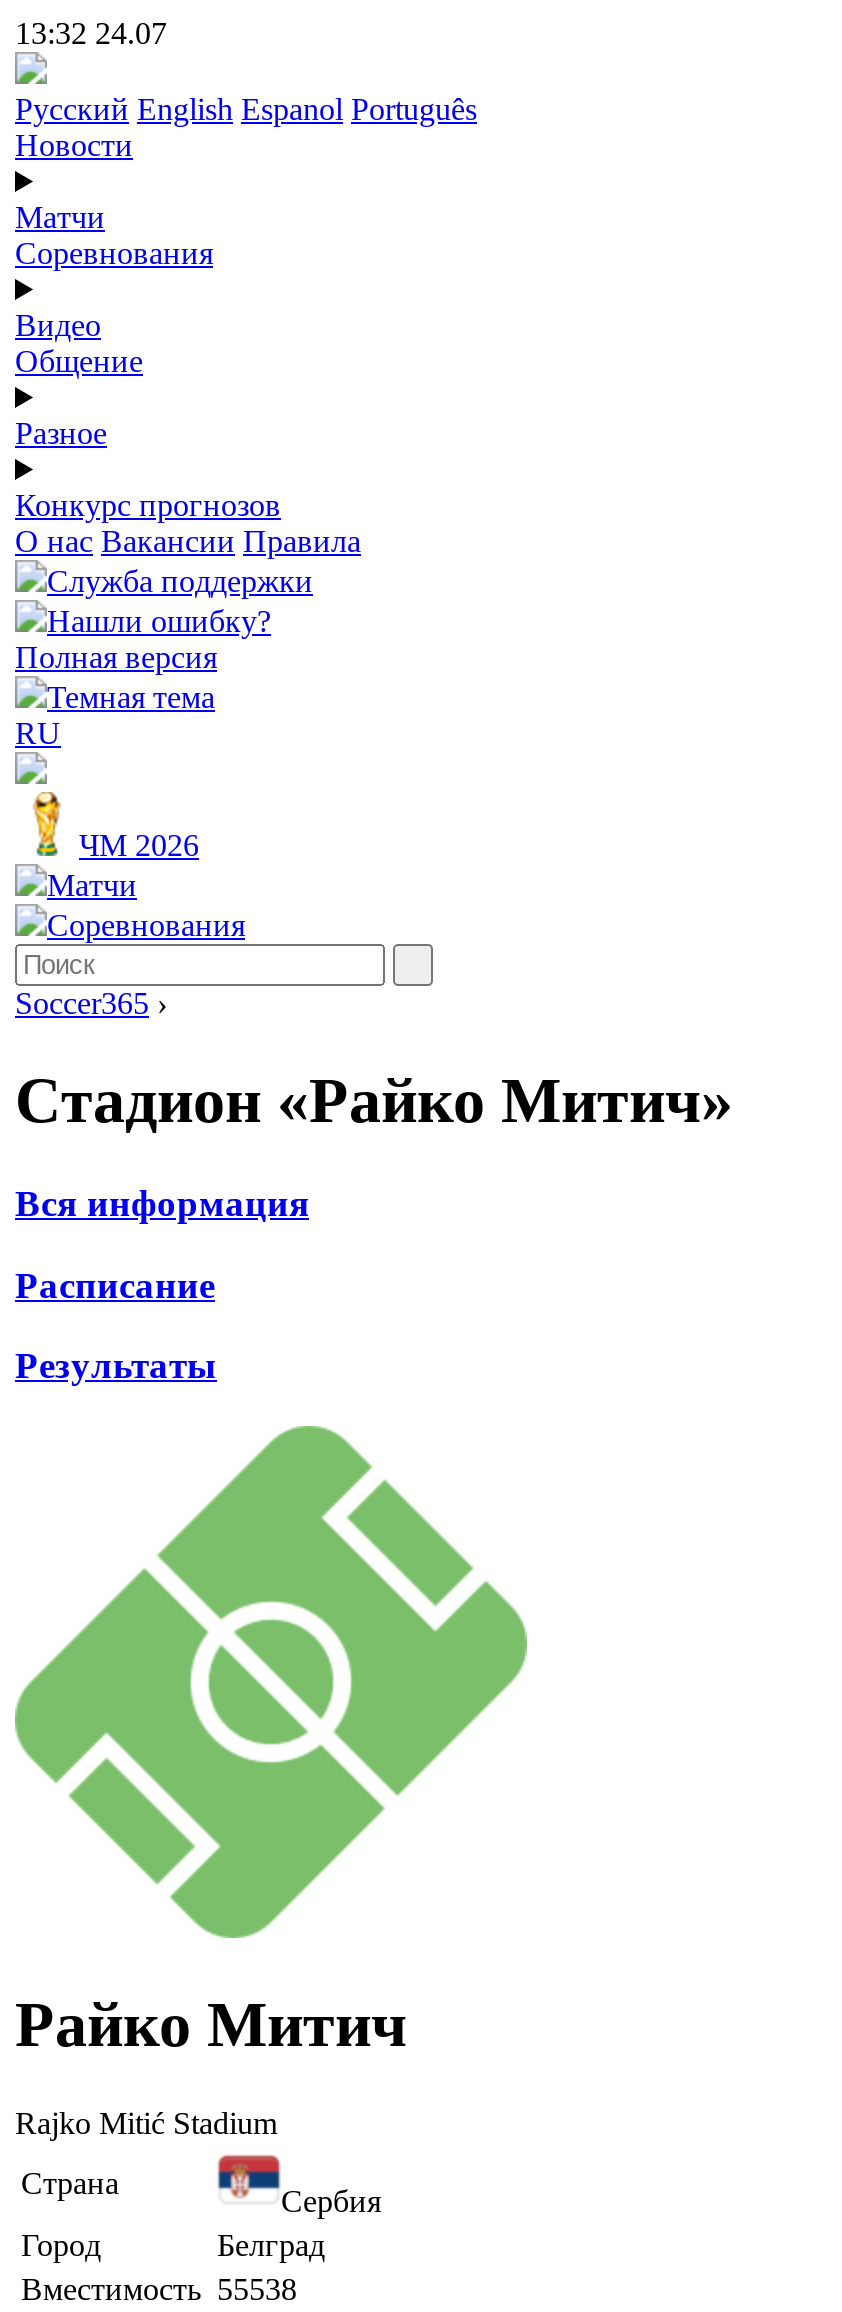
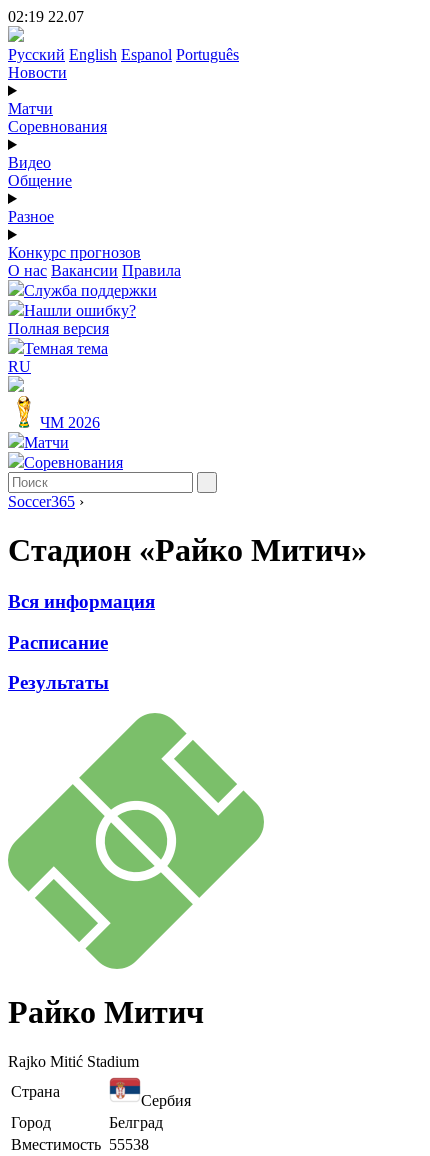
- 13:32 24.07
+ 02:19 22.07
